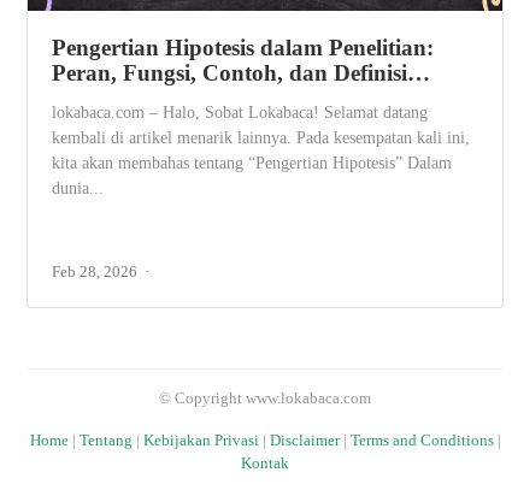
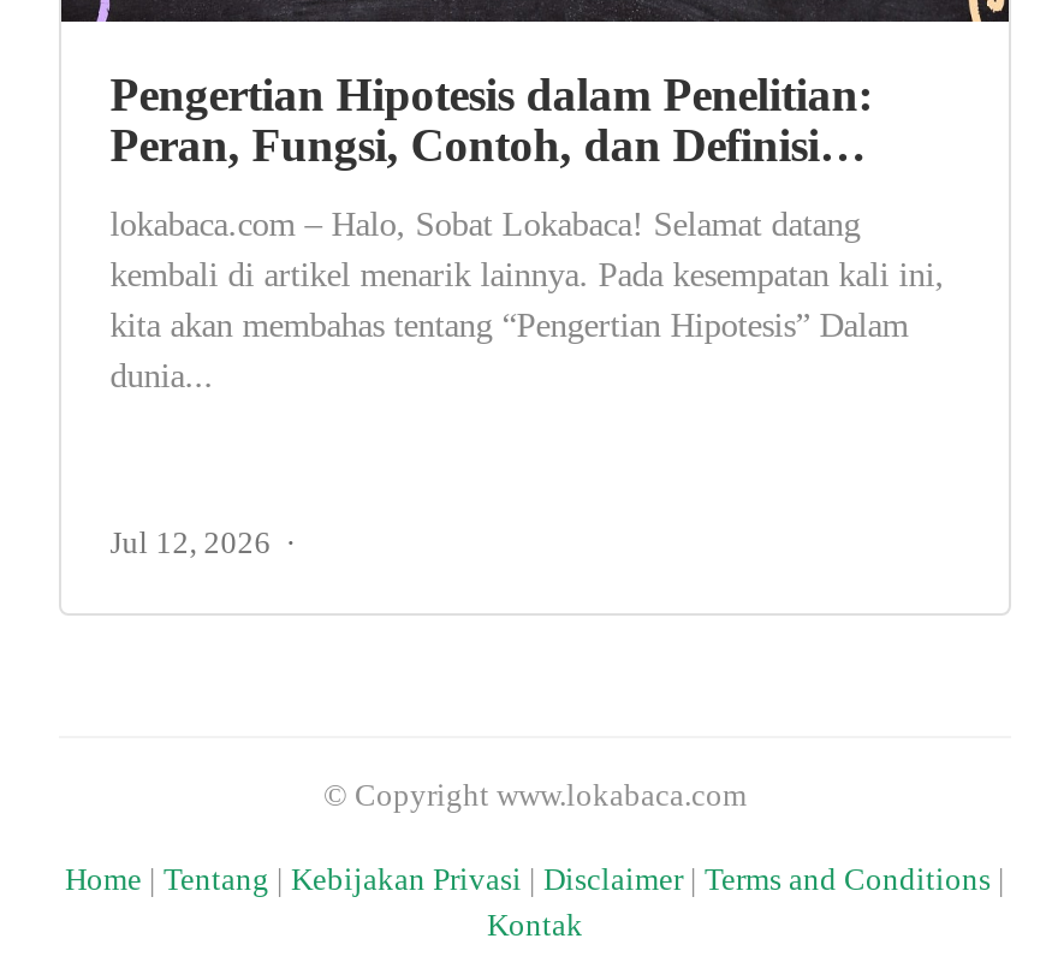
- Feb 28, 2026
+ Jul 12, 2026
